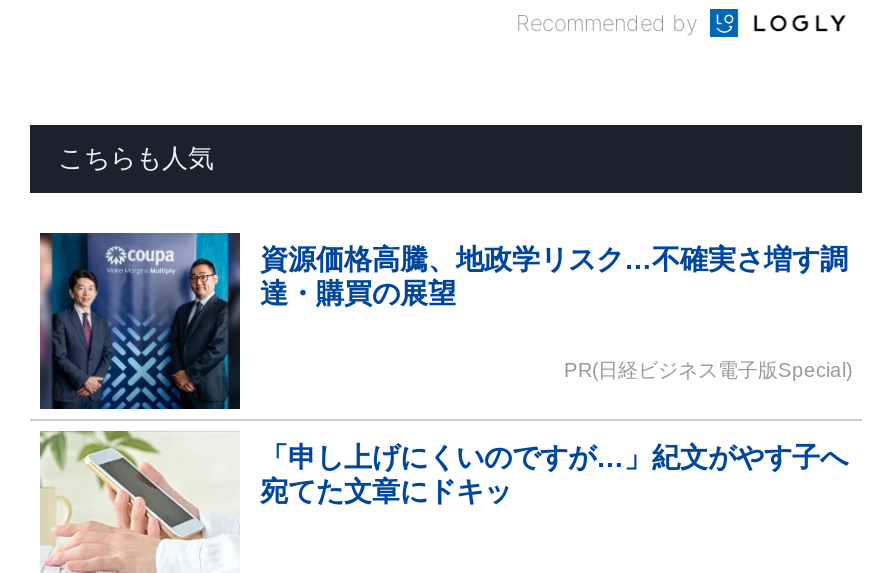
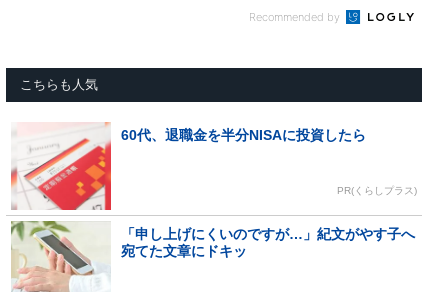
- [image]
- 資源価格高騰、地政学リスク…不確実さ増す調
- 達・購買の展望
+ [image]
+ 60代、退職金を半分NISAに投資したら

- PR(日経ビジネス電子版Special)
+ PR(くらしプラス)
